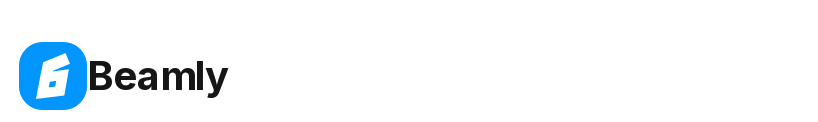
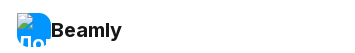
- [image]
+ [image]
